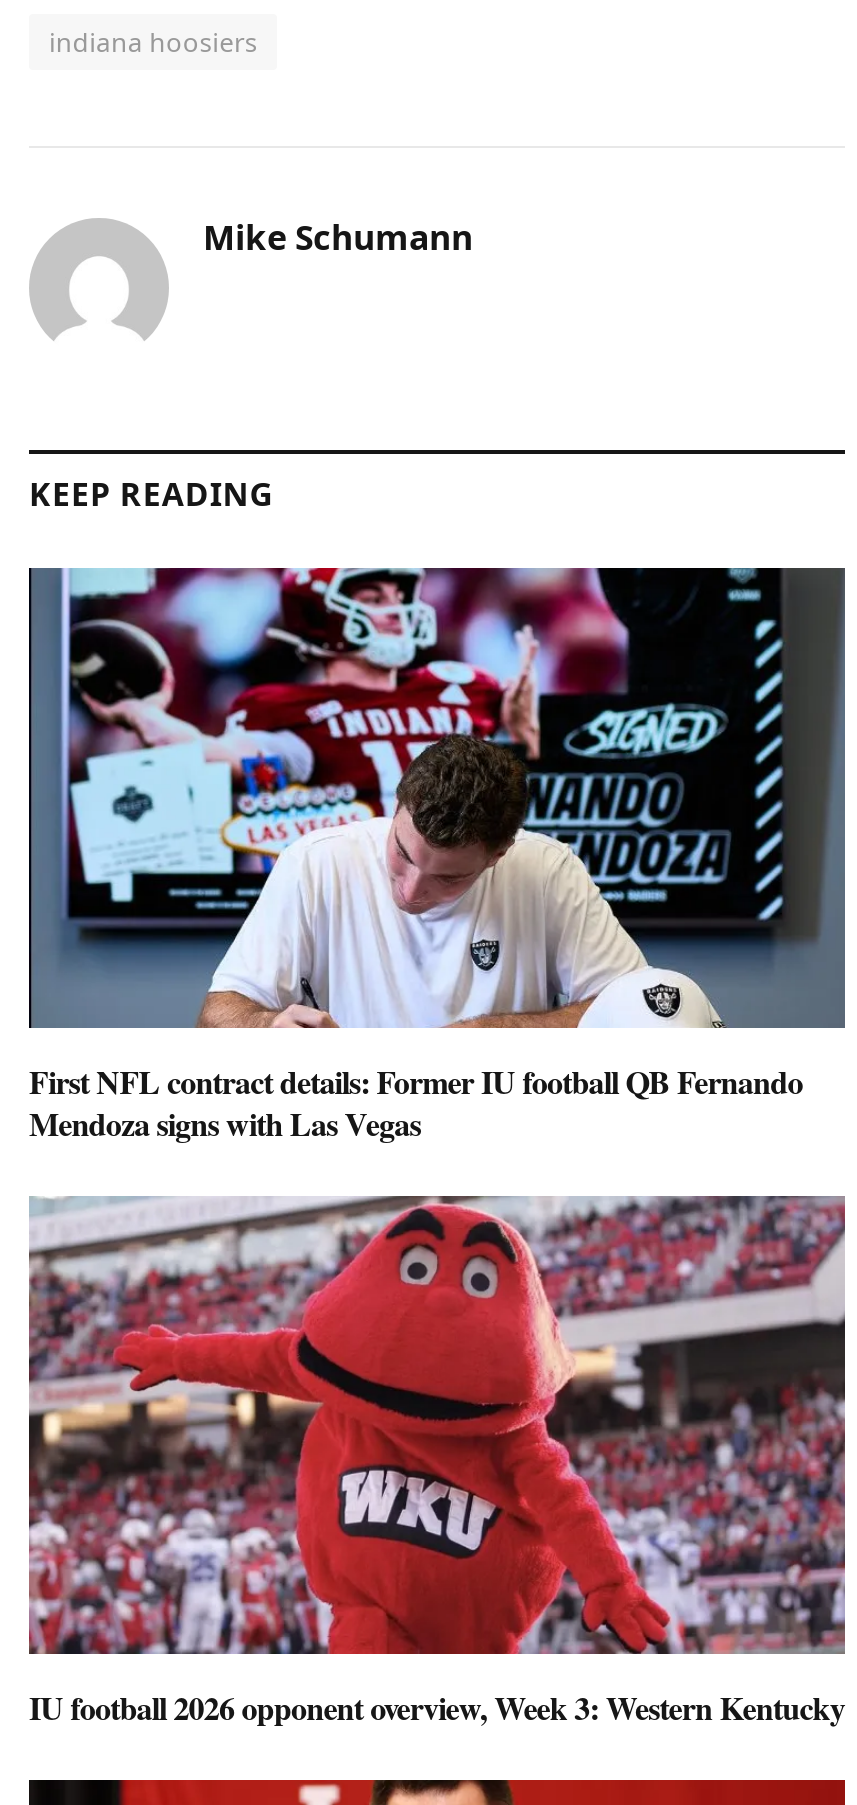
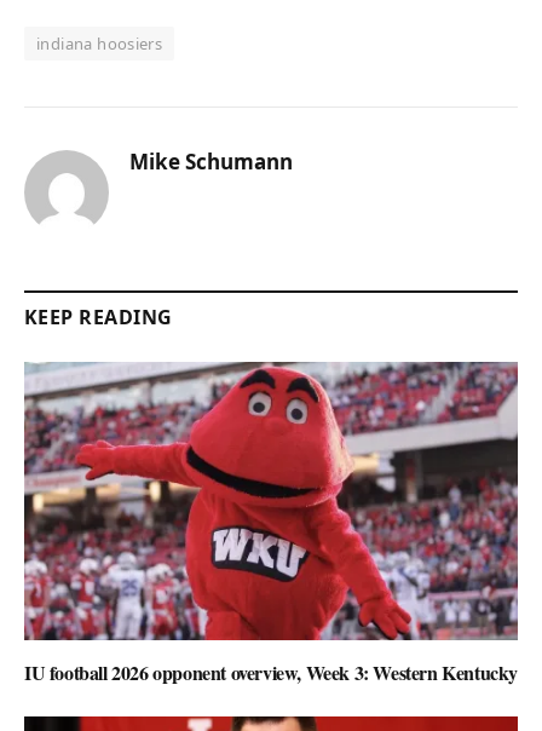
- [image]
- First NFL contract details: Former IU football QB Fernando
- Mendoza signs with Las Vegas
